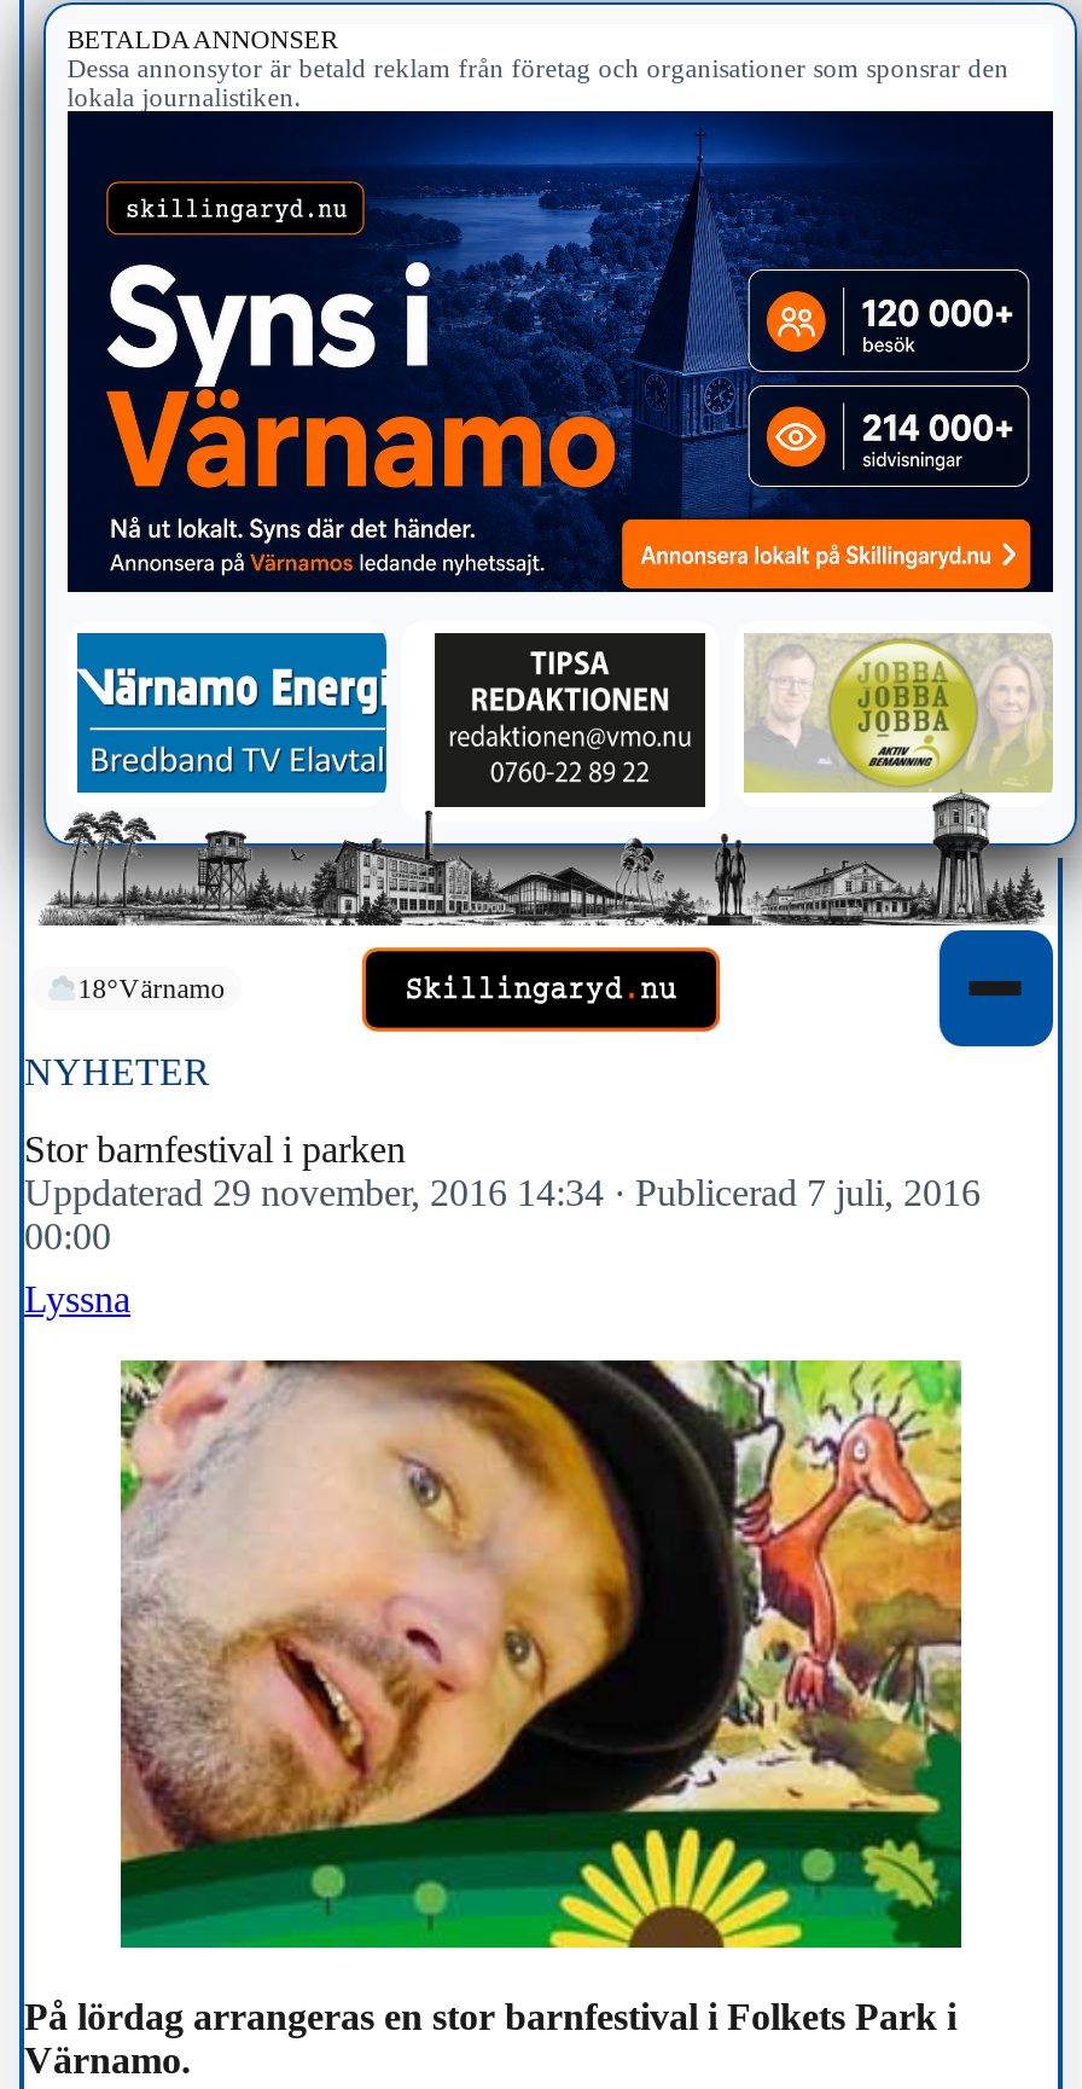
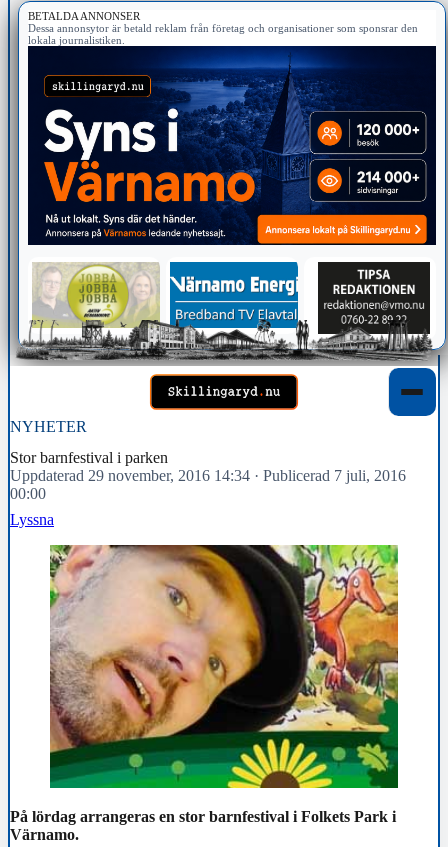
- [image]
+ [image]

- 18°Värnamo
